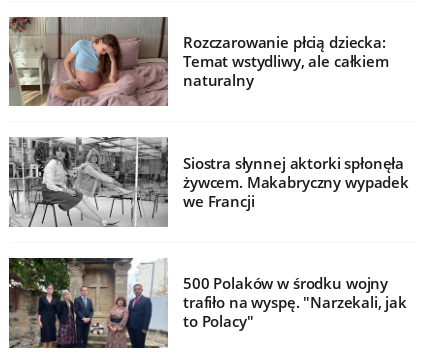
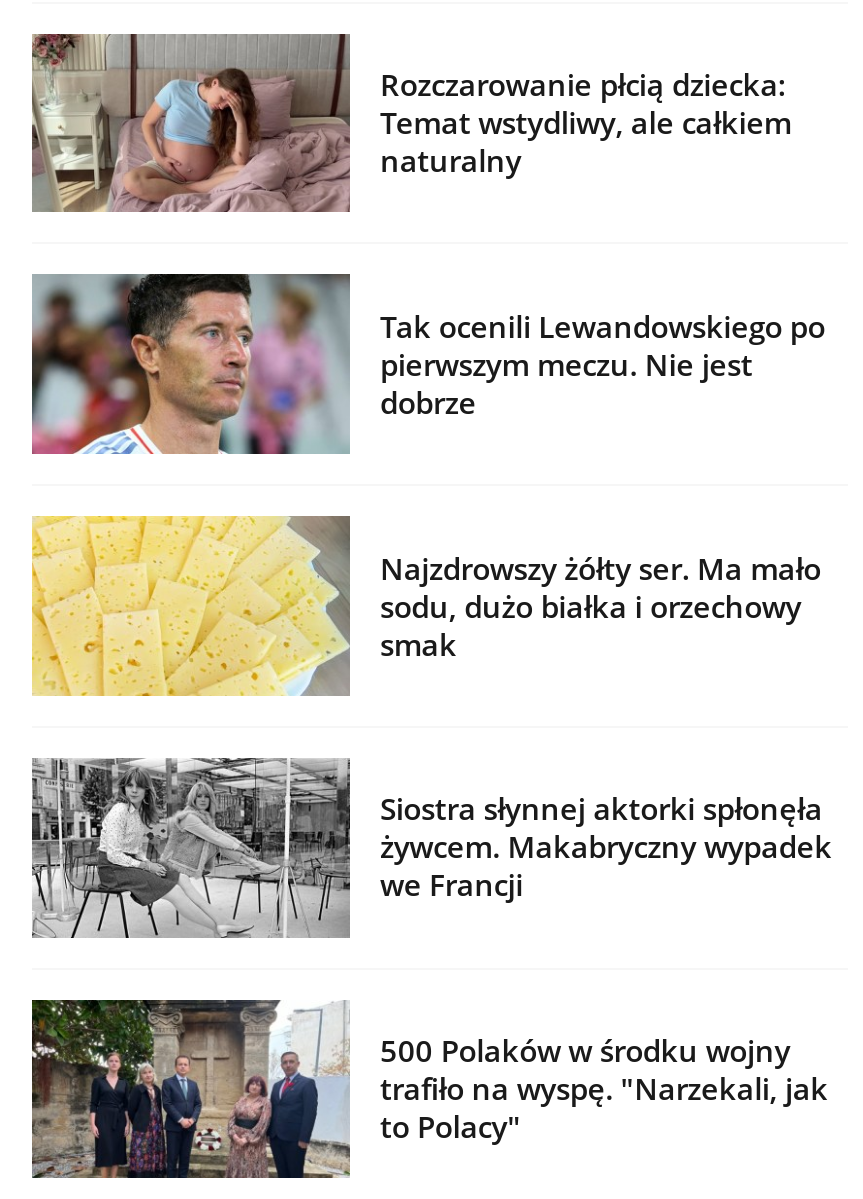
+ [image]
+ Tak ocenili Lewandowskiego po
+ pierwszym meczu. Nie jest
+ dobrze

+ [image]
+ Najzdrowszy żółty ser. Ma mało
+ sodu, dużo białka i orzechowy
+ smak
